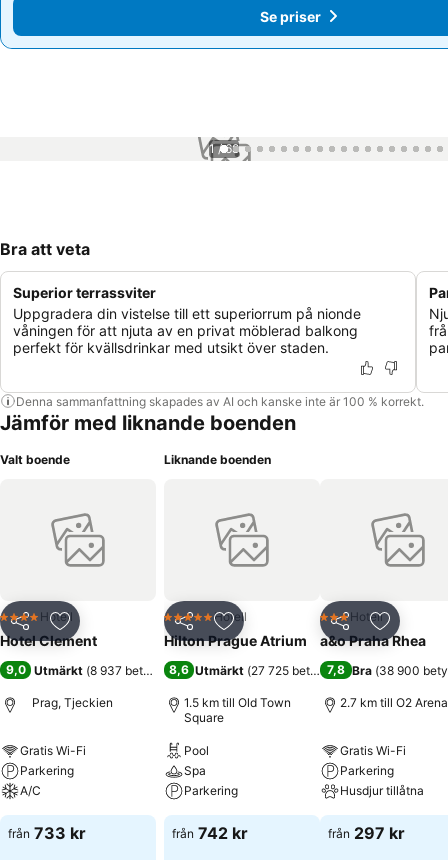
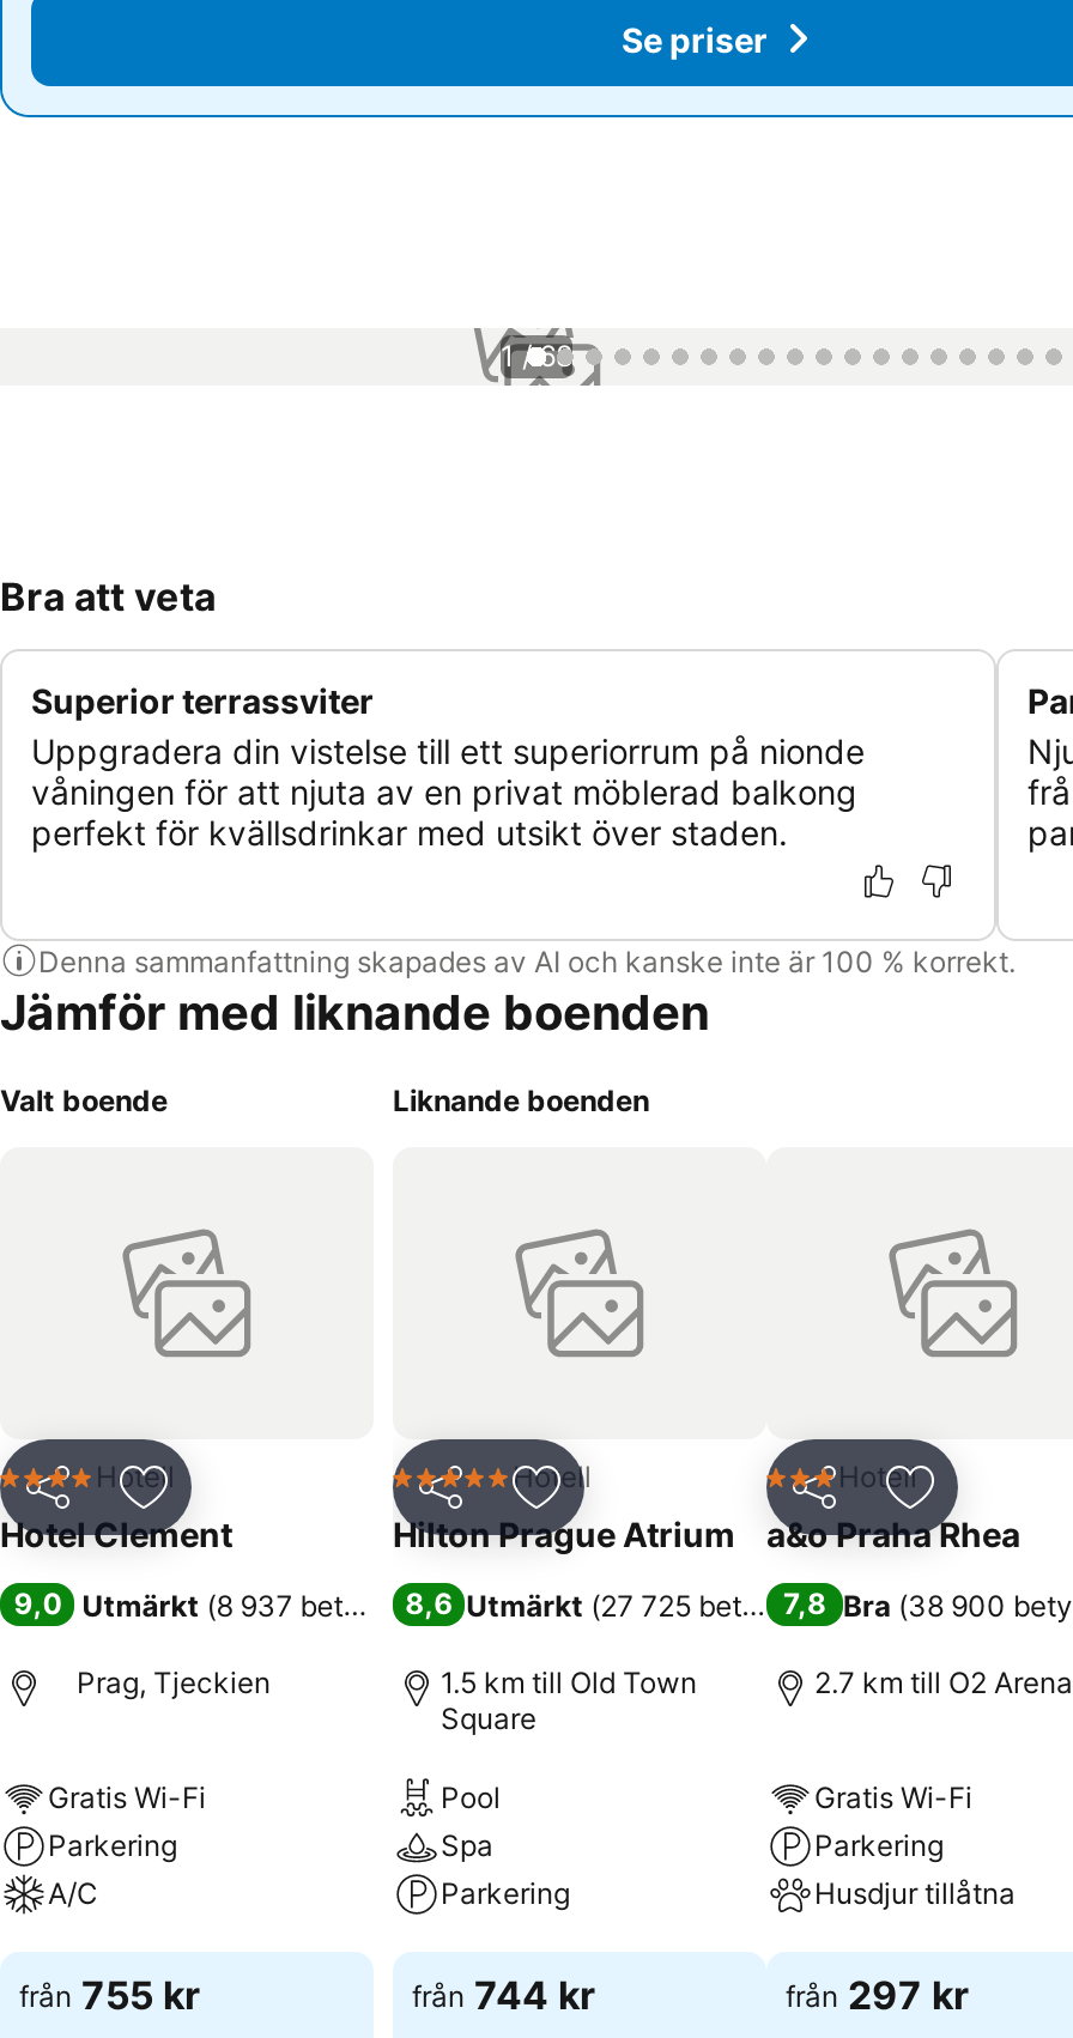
- från 733 kr
+ från 755 kr

- från 742 kr
+ från 744 kr
